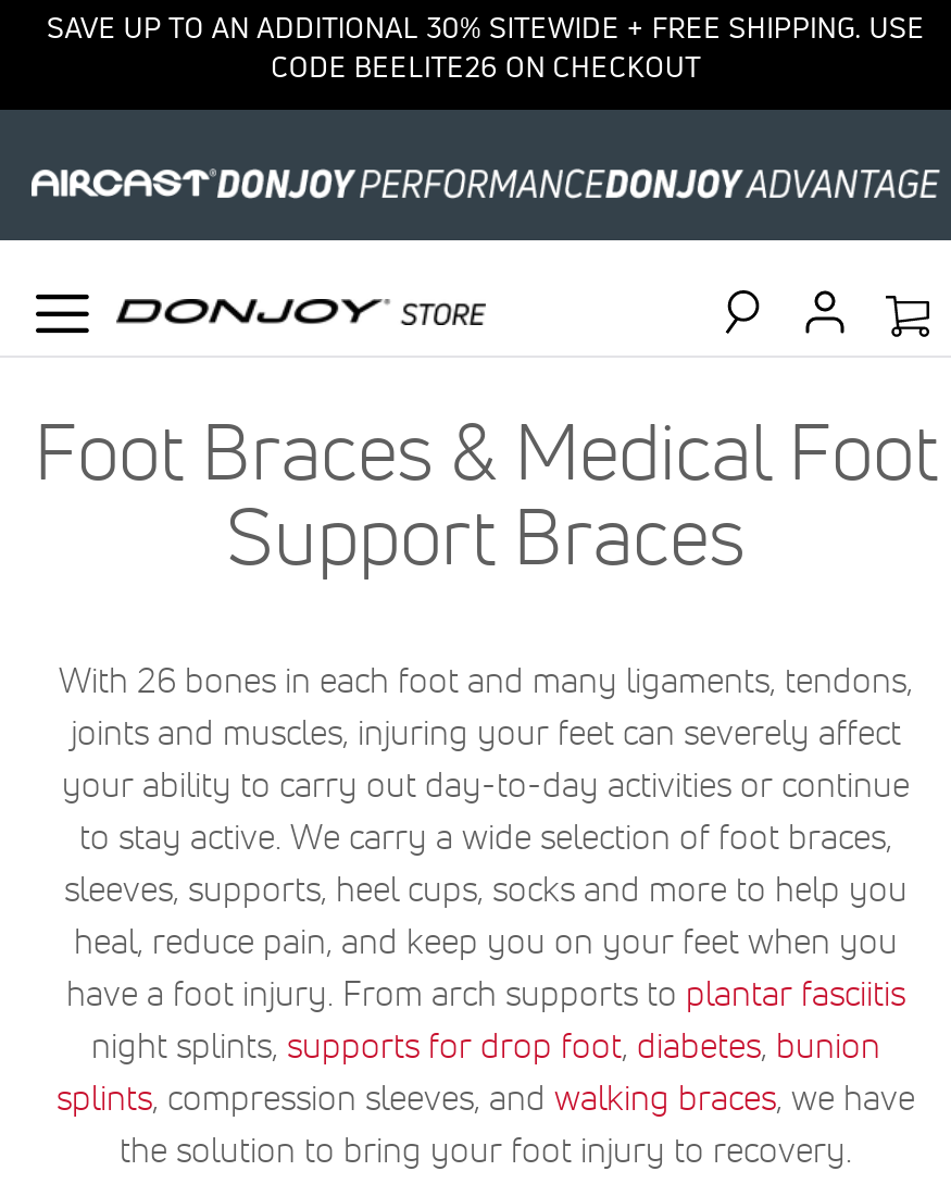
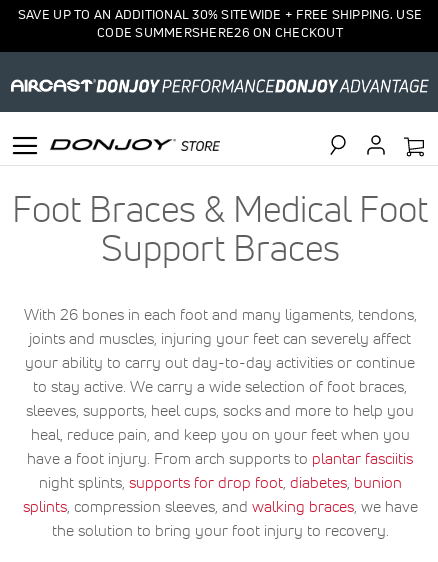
- CODE BEELITE26 ON CHECKOUT
+ CODE SUMMERSHERE26 ON CHECKOUT
